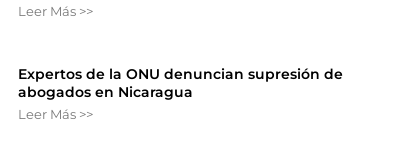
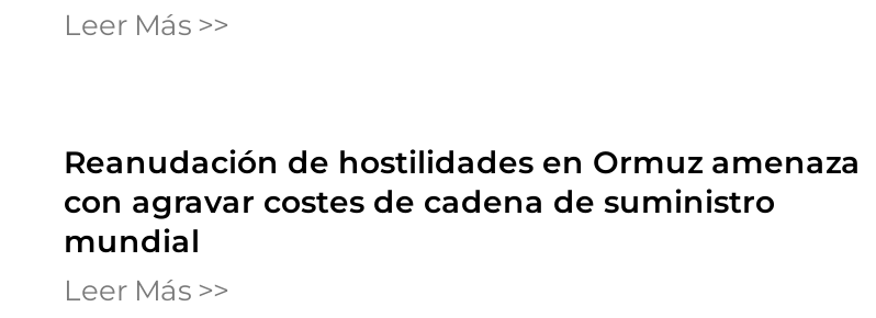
- Expertos de la ONU denuncian supresión de
- abogados en Nicaragua
+ Reanudación de hostilidades en Ormuz amenaza
+ con agravar costes de cadena de suministro
+ mundial
